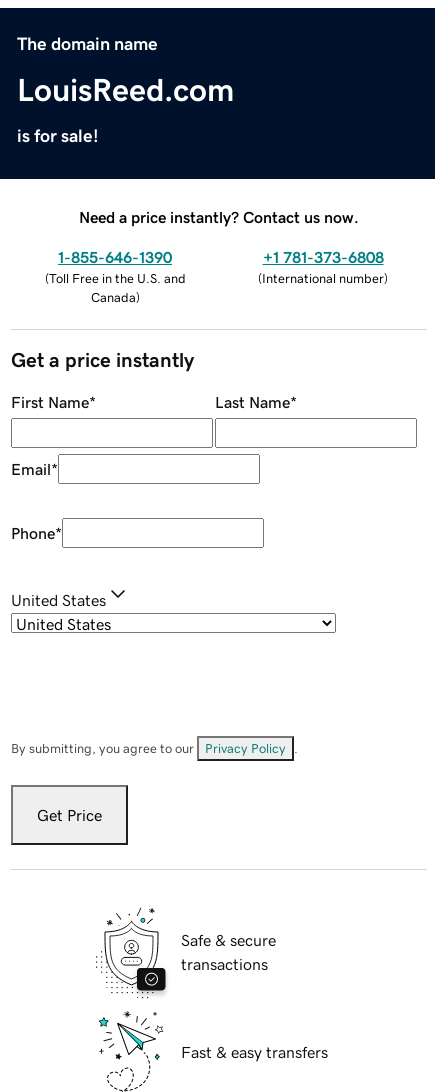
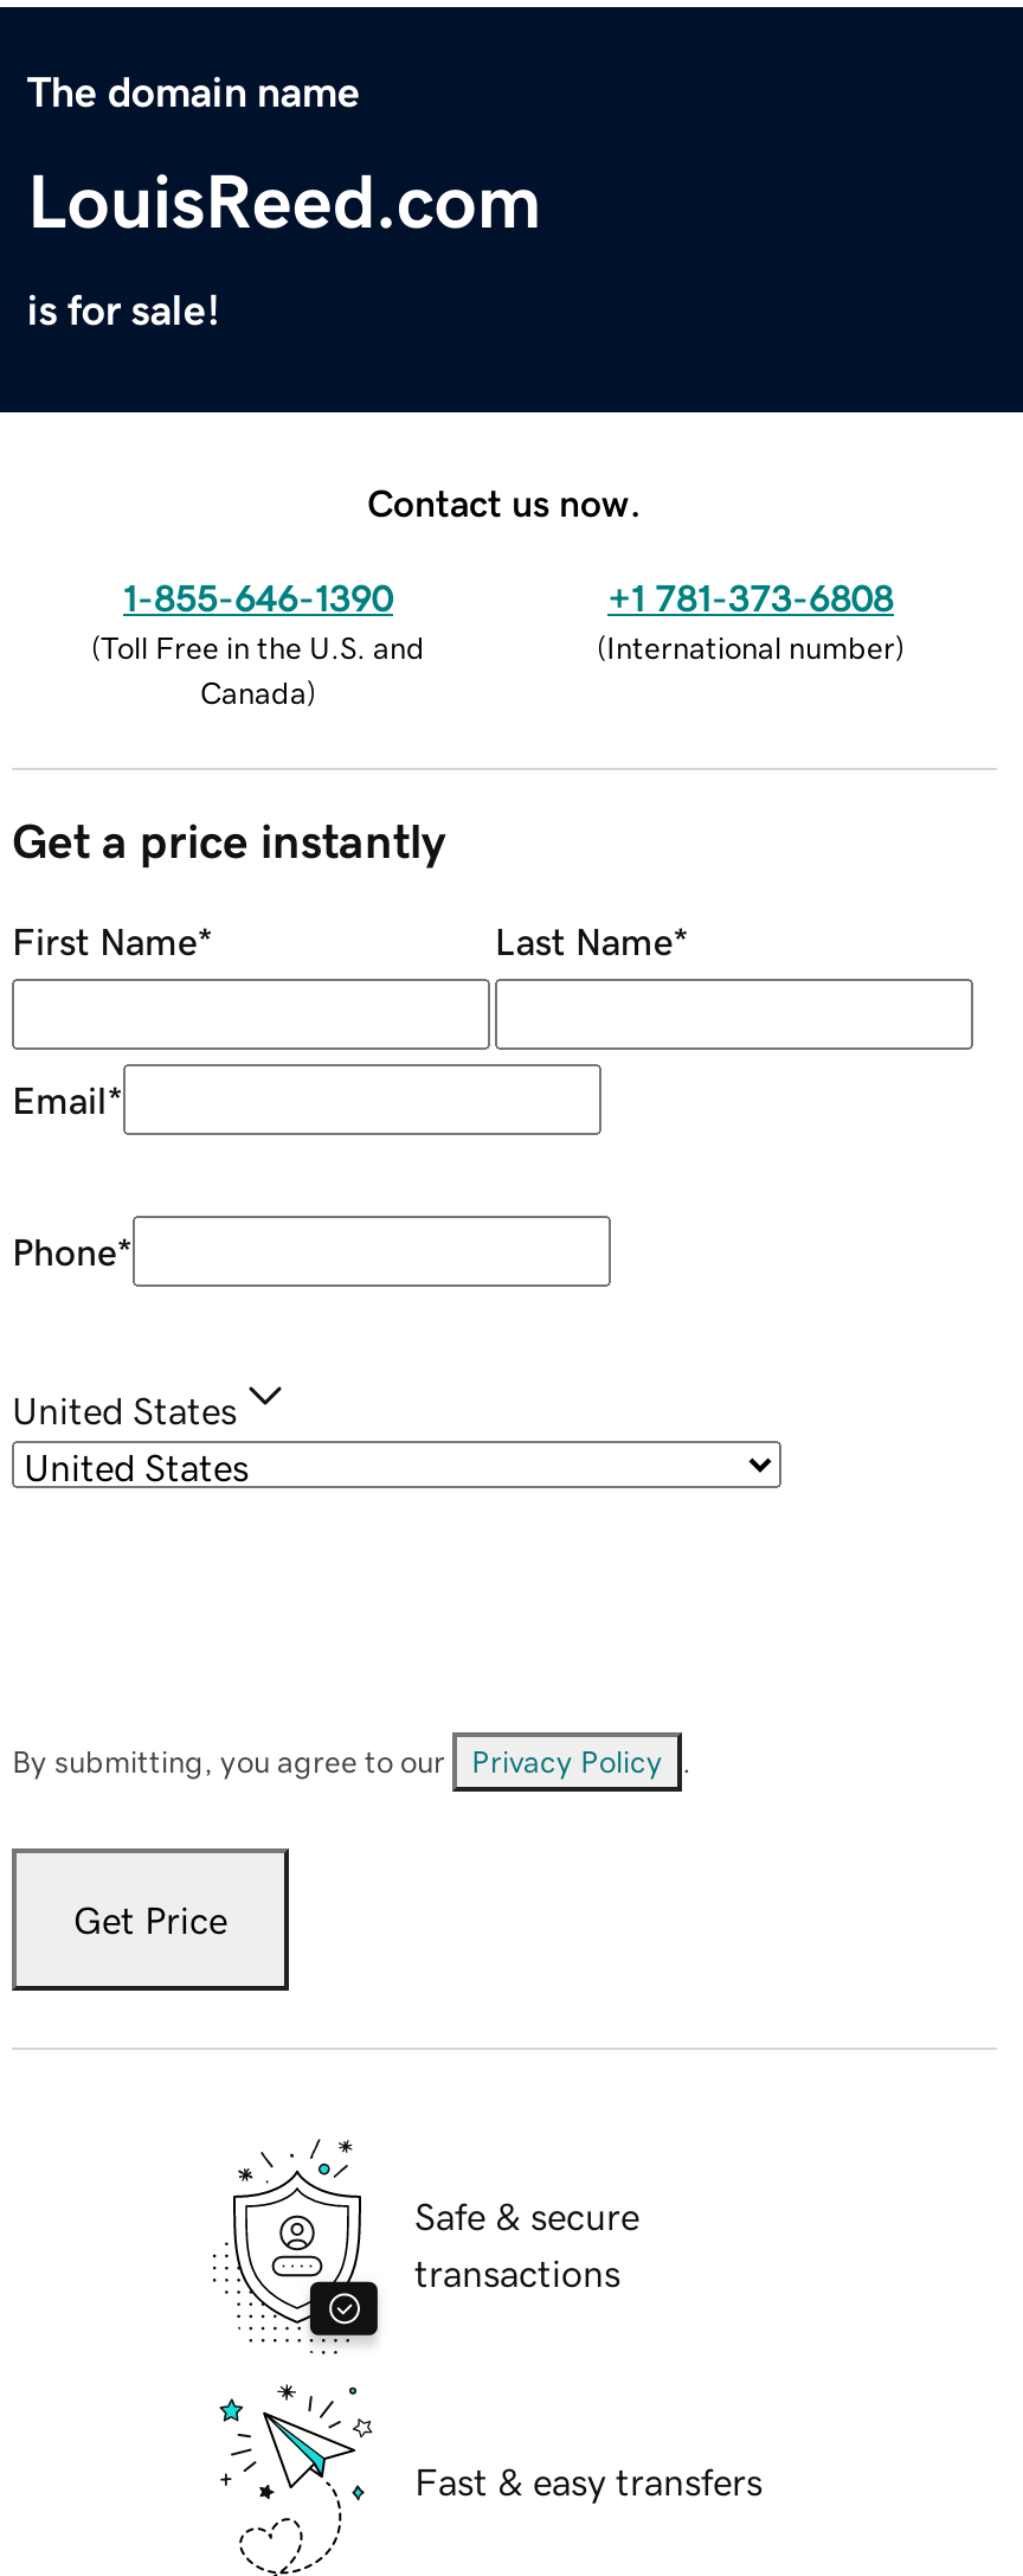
- Need a price instantly? Contact us now.
+ Contact us now.
